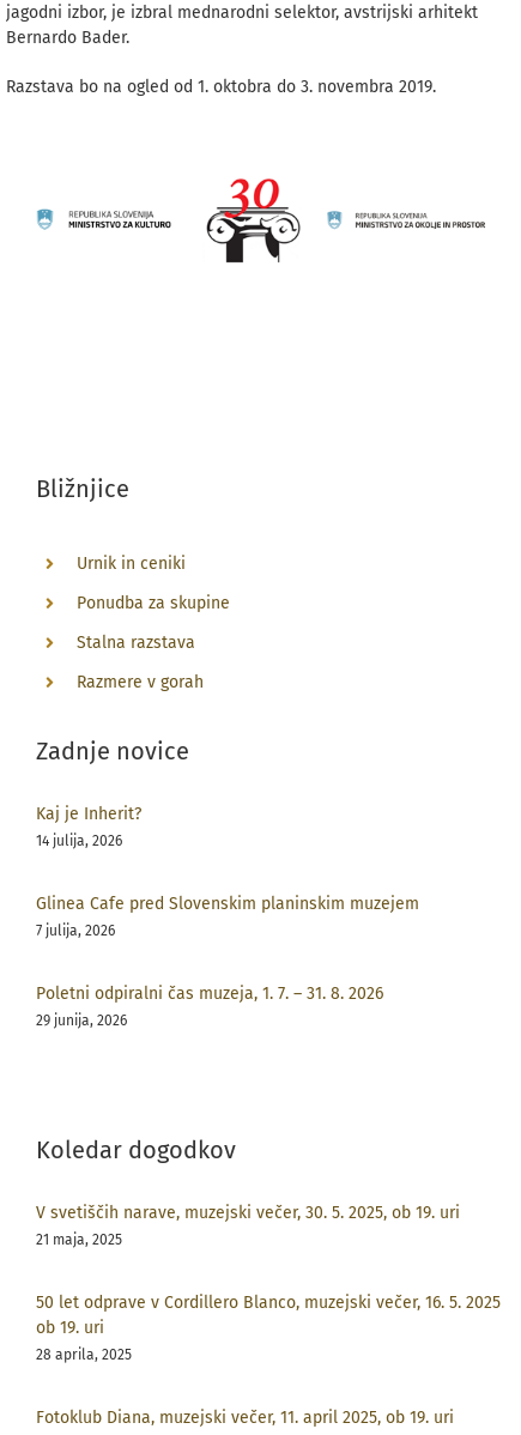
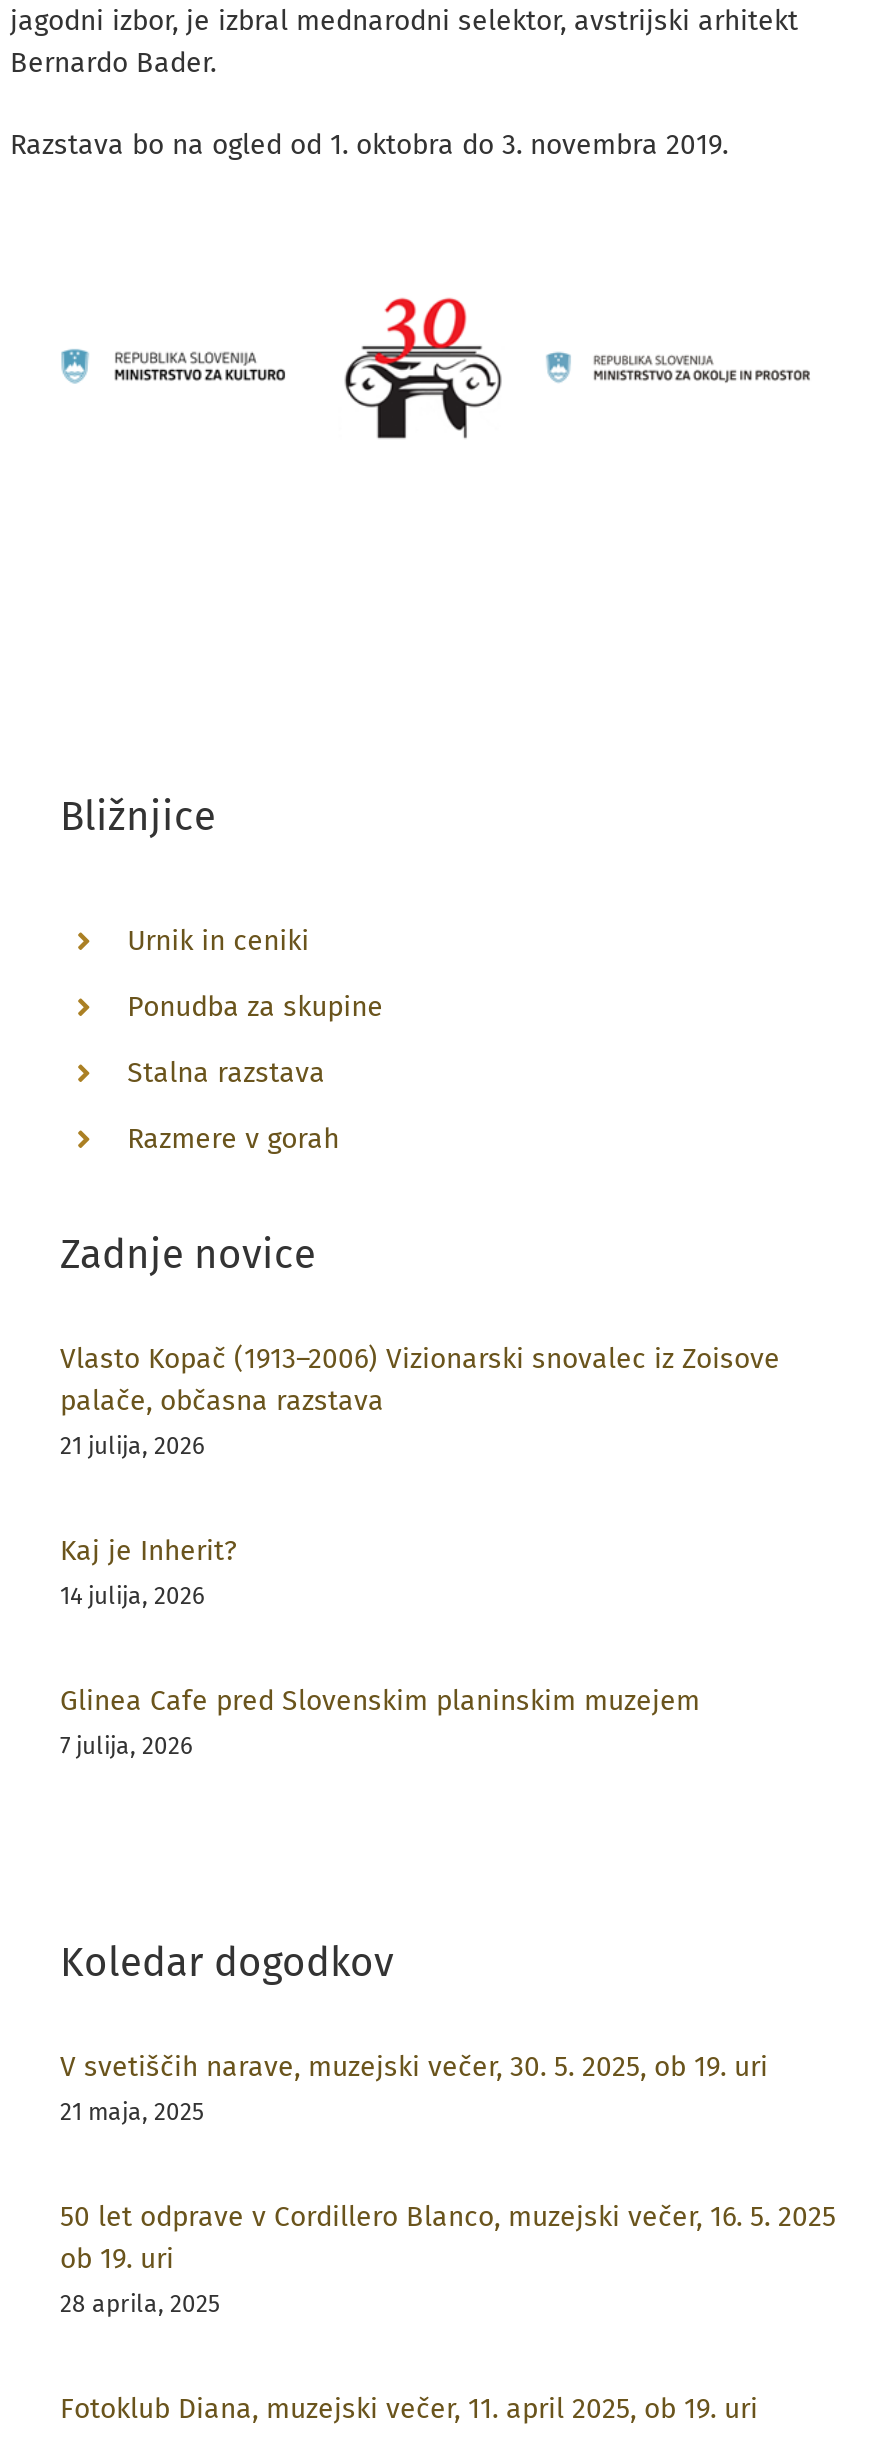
+ Vlasto Kopač (1913–2006) Vizionarski snovalec iz Zoisove
+ palače, občasna razstava
+ 21 julija, 2026

moved down: Kaj je Inherit? | 14 julija, 2026 | Glinea Cafe pred Slovenskim planinskim muzejem | 7 julija, 2026

- Poletni odpiralni čas muzeja, 1. 7. – 31. 8. 2026
- 29 junija, 2026
